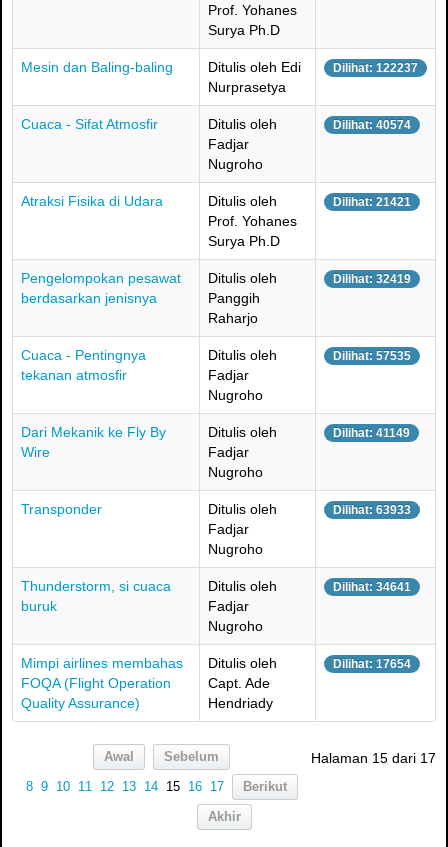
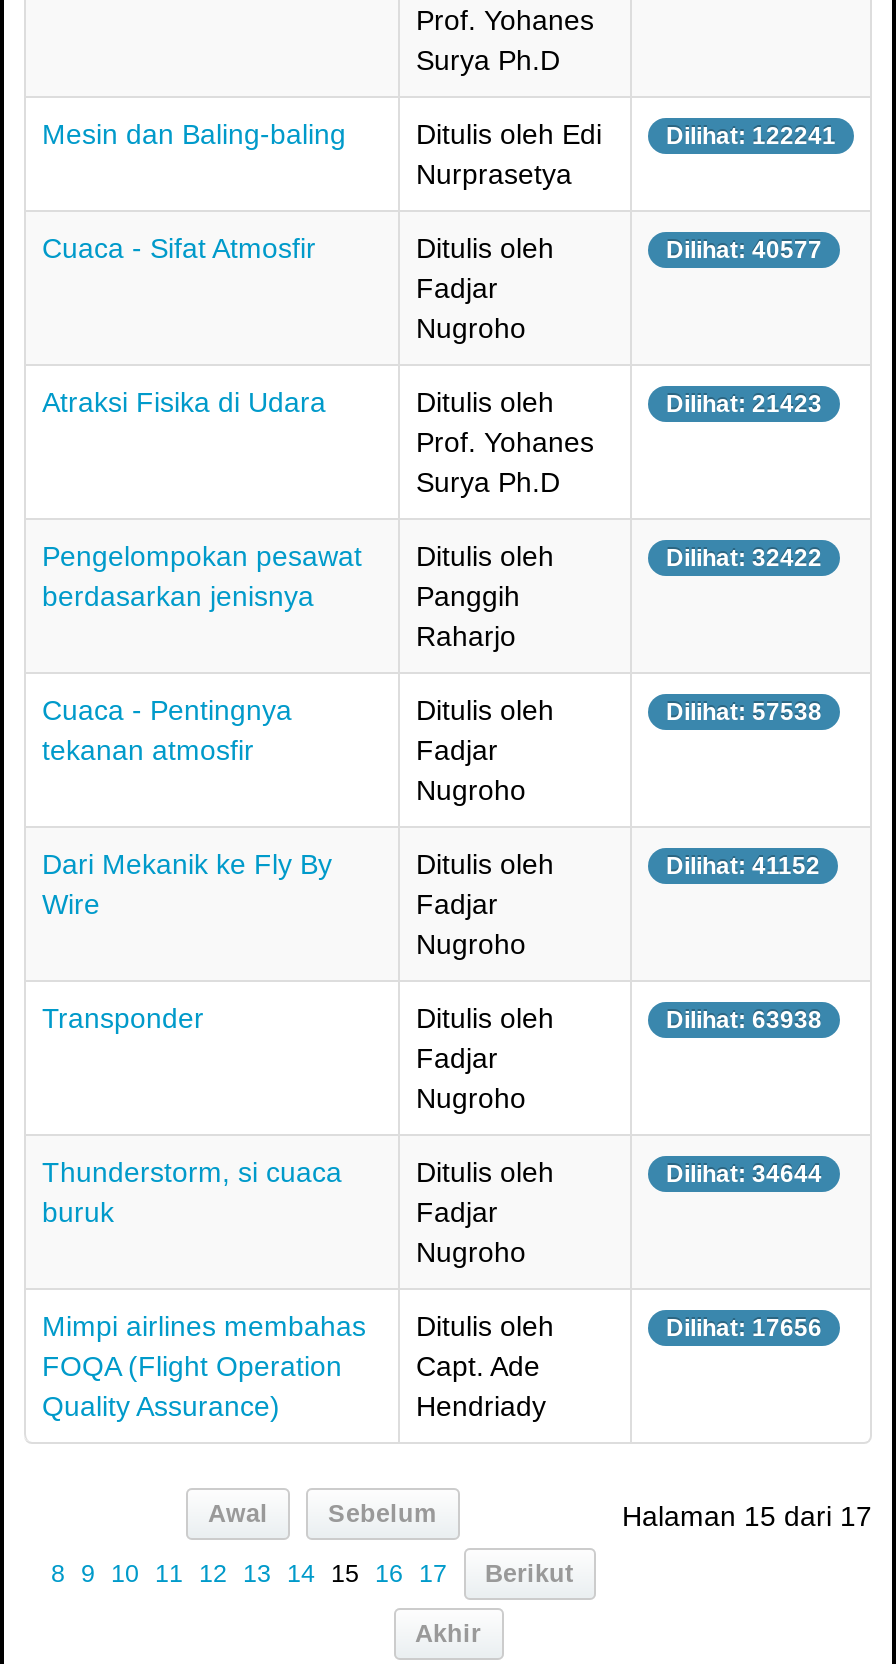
- Dilihat: 122237
+ Dilihat: 122241

- Dilihat: 40574
+ Dilihat: 40577

- Dilihat: 21421
+ Dilihat: 21423

- Dilihat: 32419
+ Dilihat: 32422

- Dilihat: 57535
+ Dilihat: 57538

- Dilihat: 41149
+ Dilihat: 41152

- Dilihat: 63933
+ Dilihat: 63938

- Dilihat: 34641
+ Dilihat: 34644

- Dilihat: 17654
+ Dilihat: 17656
